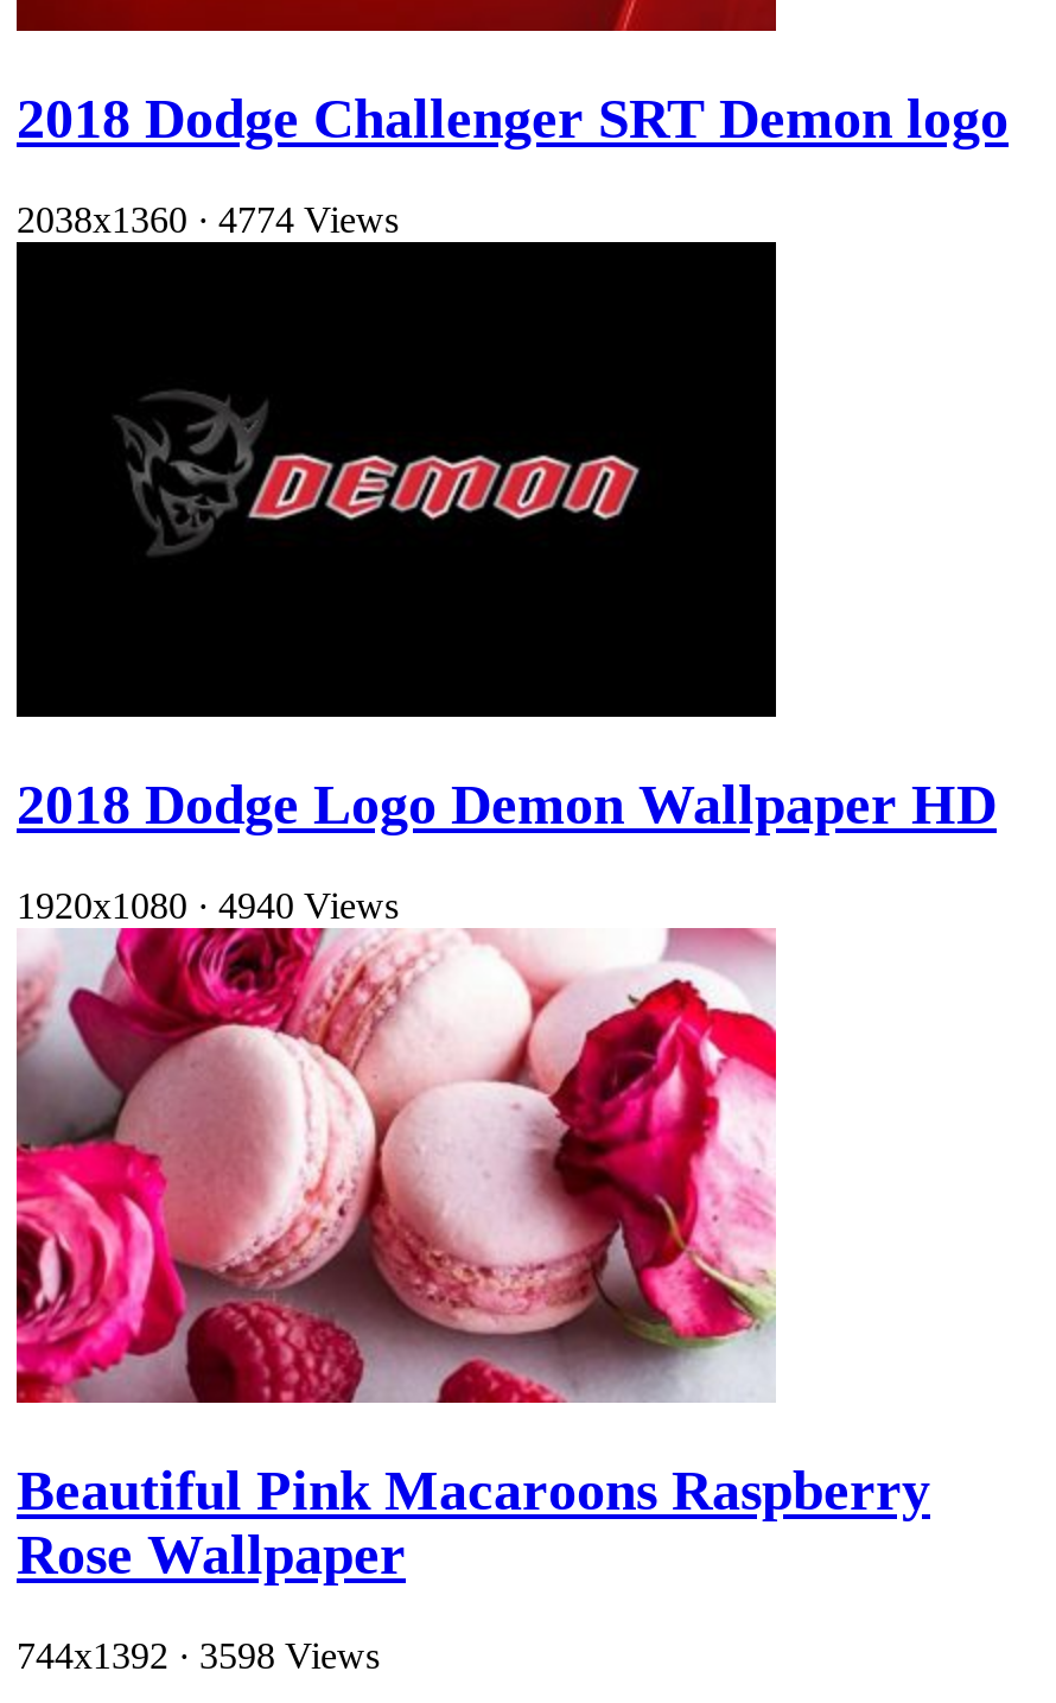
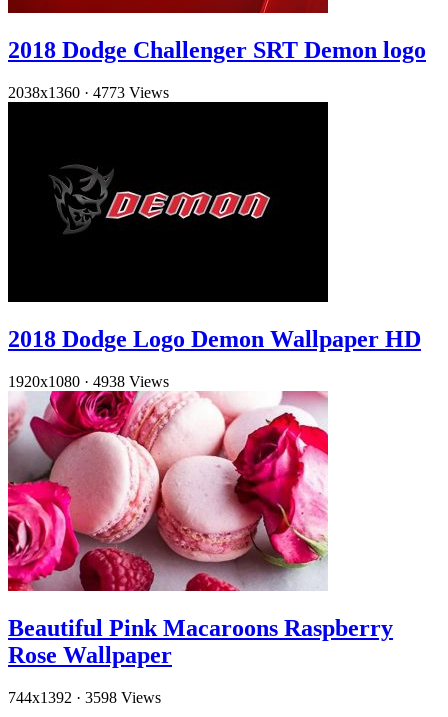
- 2038x1360 · 4774 Views
+ 2038x1360 · 4773 Views

- 1920x1080 · 4940 Views
+ 1920x1080 · 4938 Views
